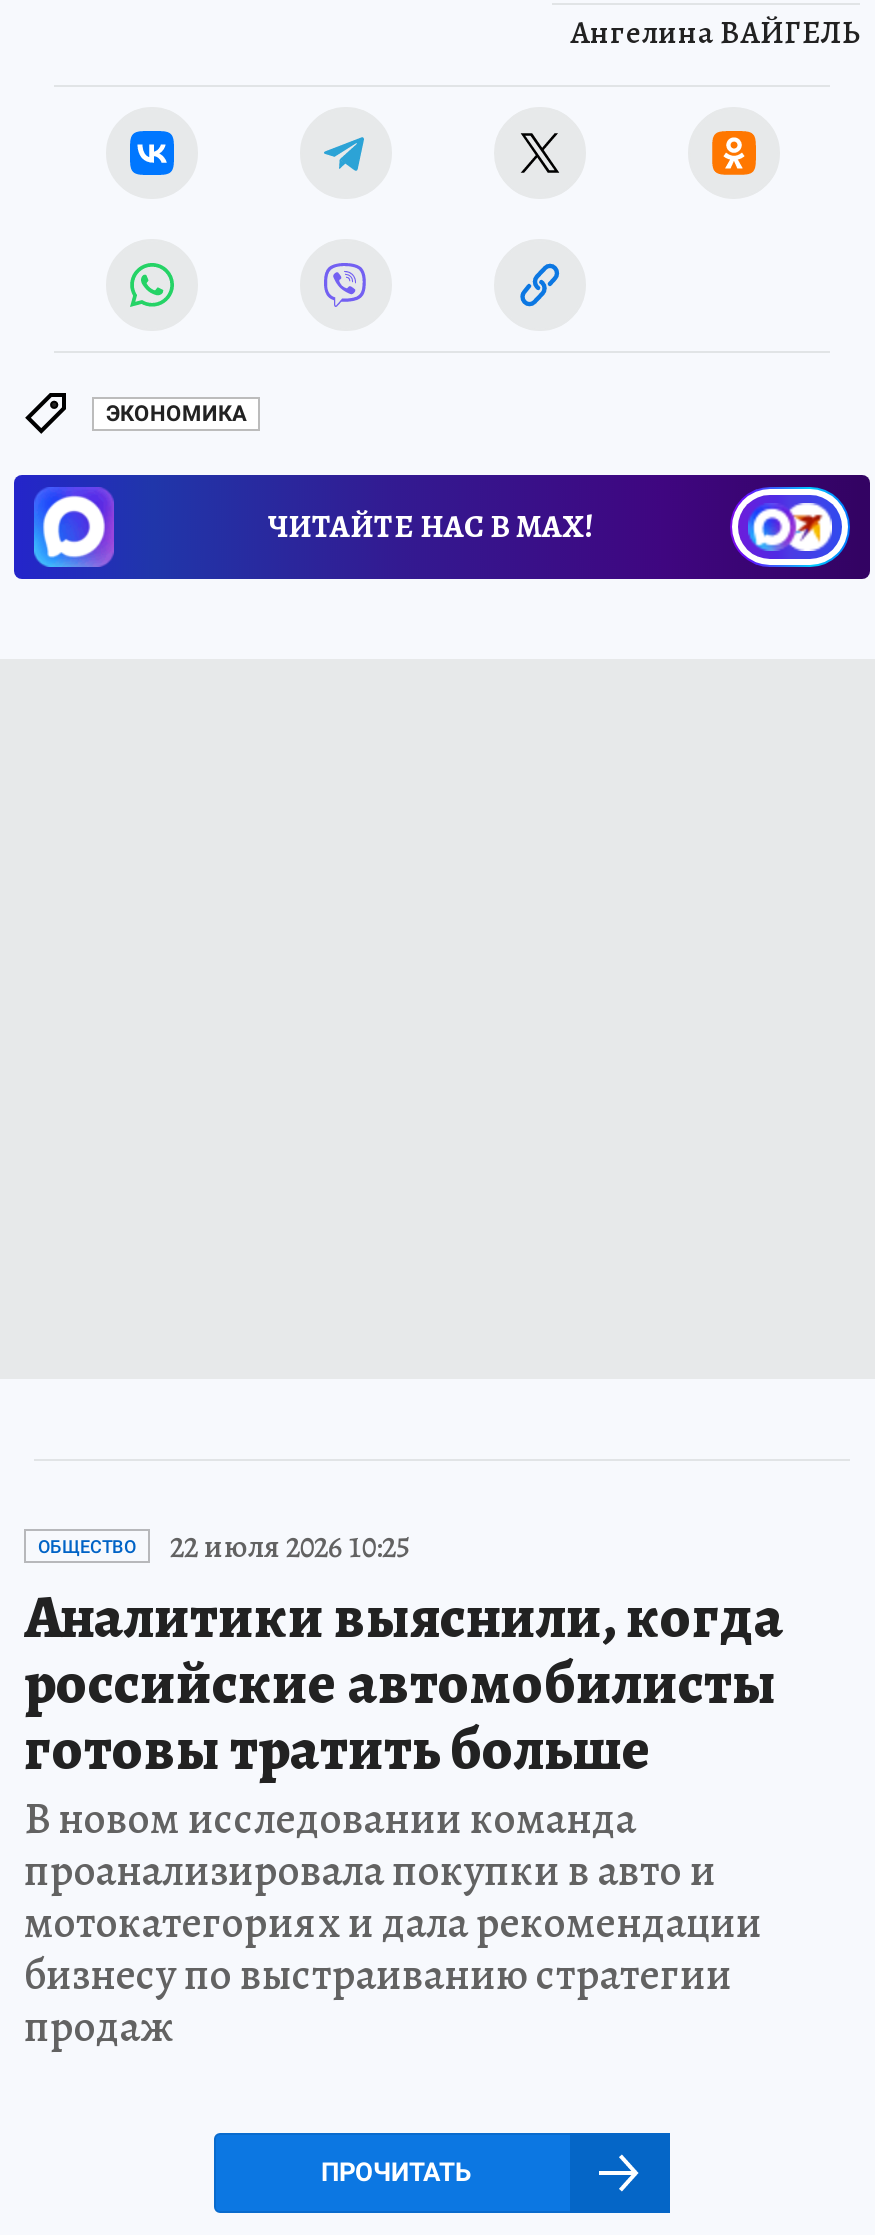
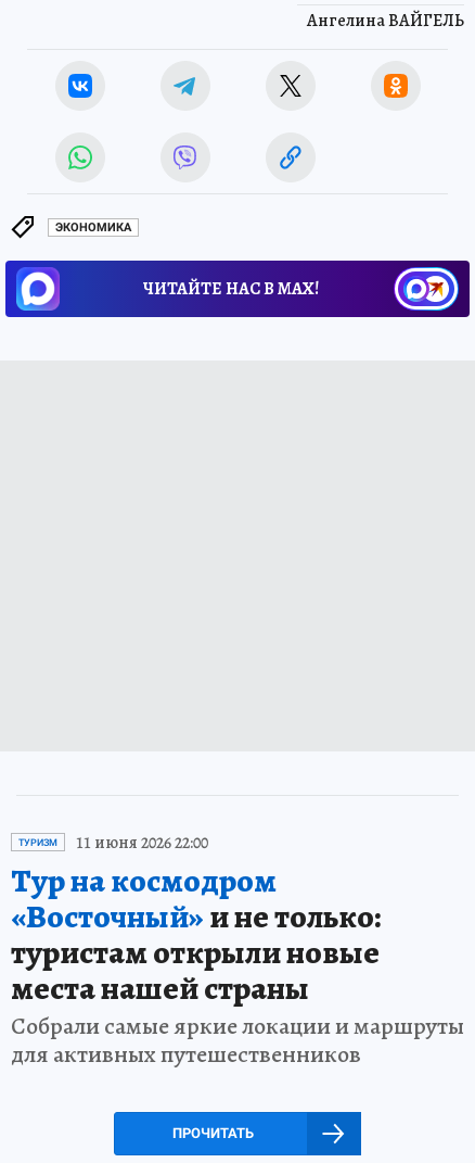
- ОБЩЕСТВО
- 22 июля 2026 10:25
- Аналитики выяснили, когда
- российские автомобилисты
- готовы тратить больше
- В новом исследовании команда
- проанализировала покупки в авто и
- мотокатегориях и дала рекомендации
- бизнесу по выстраиванию стратегии
- продаж
+ ТУРИЗМ
+ 11 июня 2026 22:00
+ Тур на космодром
+ «Восточный»и не только:
+ туристам открыли новые
+ места нашей страны
+ Собрали самые яркие локации и маршруты
+ для активных путешественников
